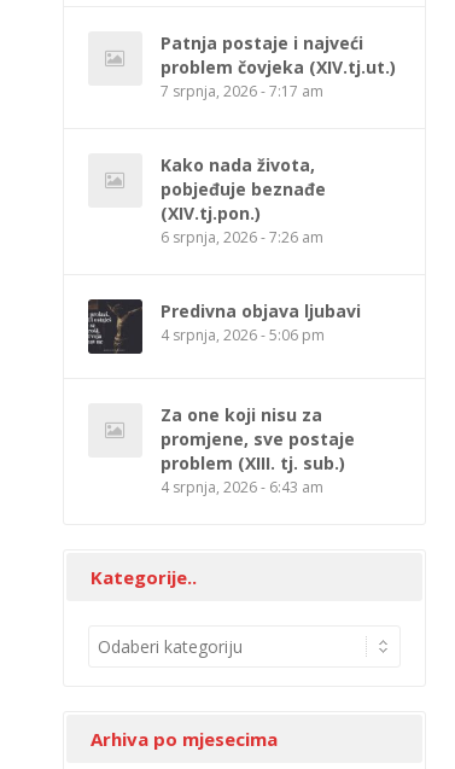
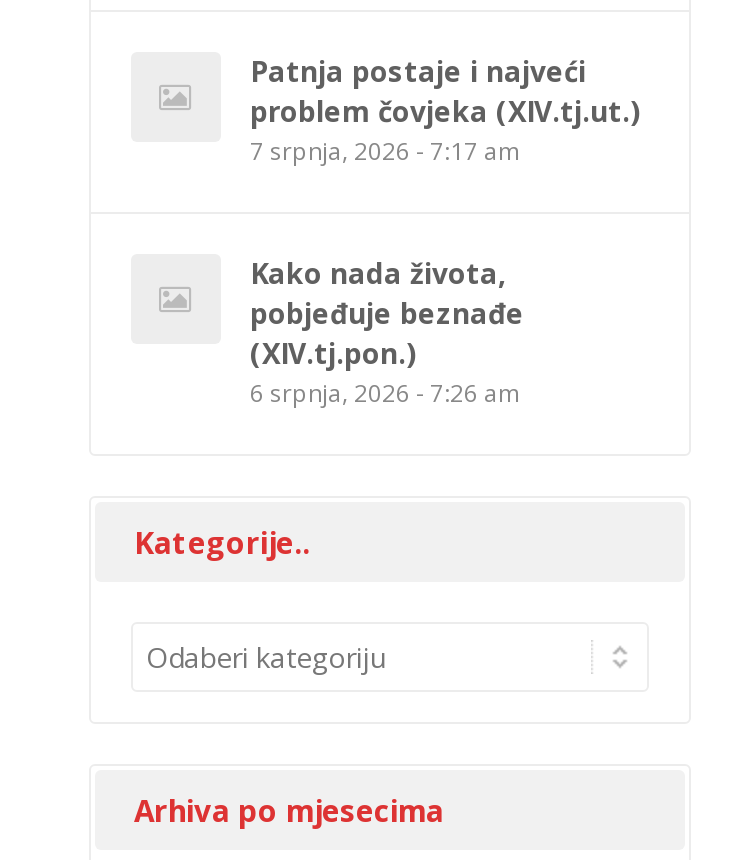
- [image]
- Predivna objava ljubavi
- 4 srpnja, 2026 - 5:06 pm

- Za one koji nisu za
- promjene, sve postaje
- problem (XIII. tj. sub.)
- 4 srpnja, 2026 - 6:43 am
